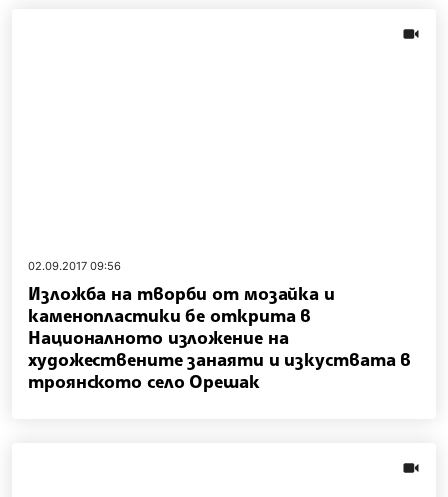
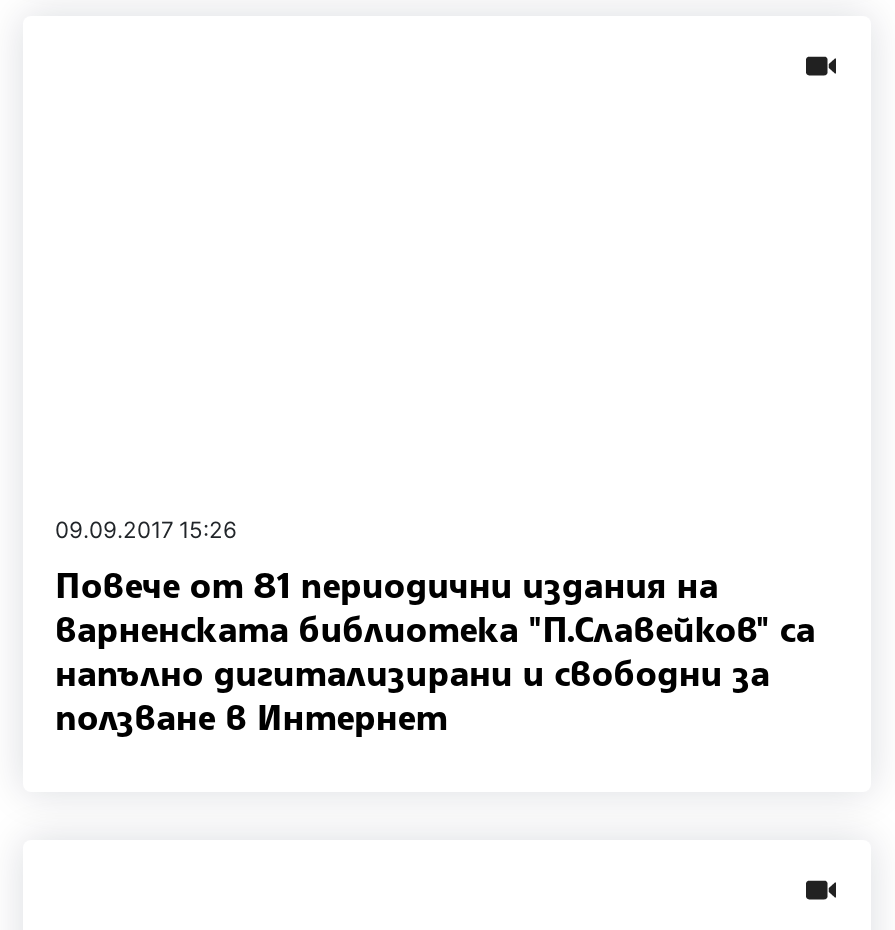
- 02.09.2017 09:56
- Изложба на творби от мозайка и
- каменопластики бе открита в
- Националното изложение на
- художествените занаяти и изкуствата в
- троянското село Орешак
+ 09.09.2017 15:26
+ Повече от 81 периодични издания на
+ варненската библиотека "П.Славейков" са
+ напълно дигитализирани и свободни за
+ ползване в Интернет
